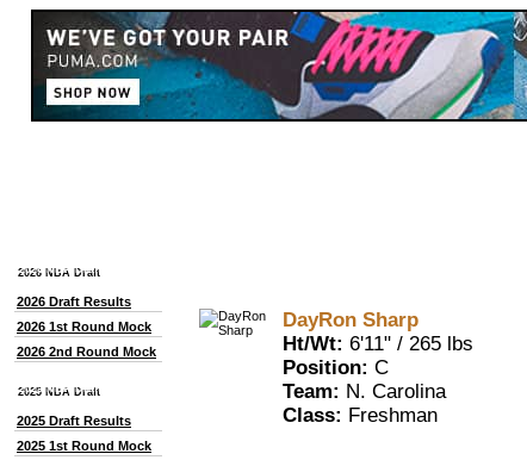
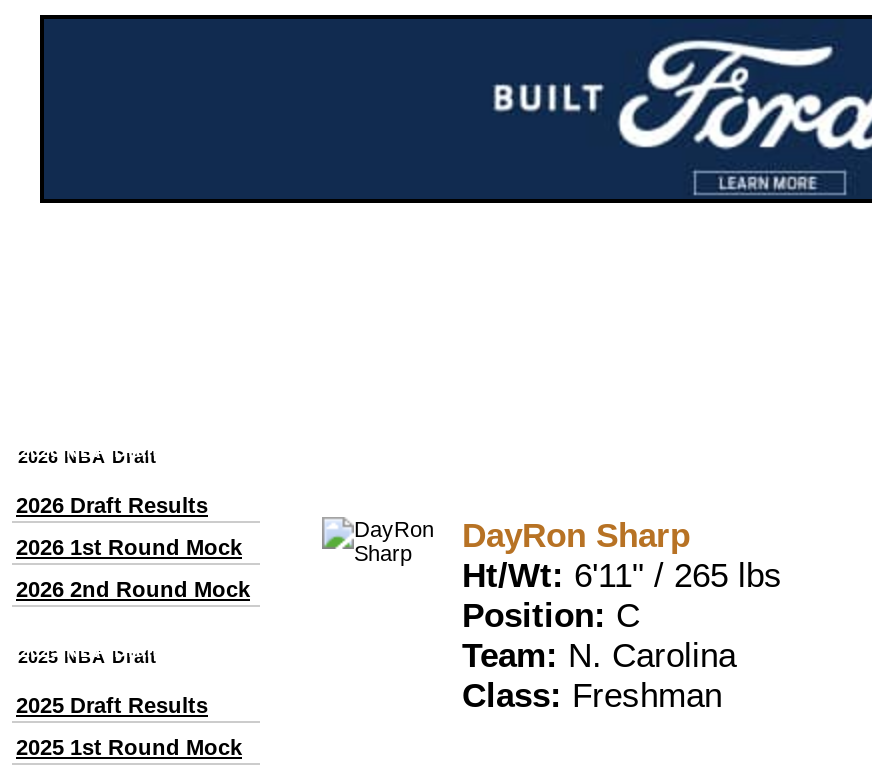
- [image]
+ [image]
